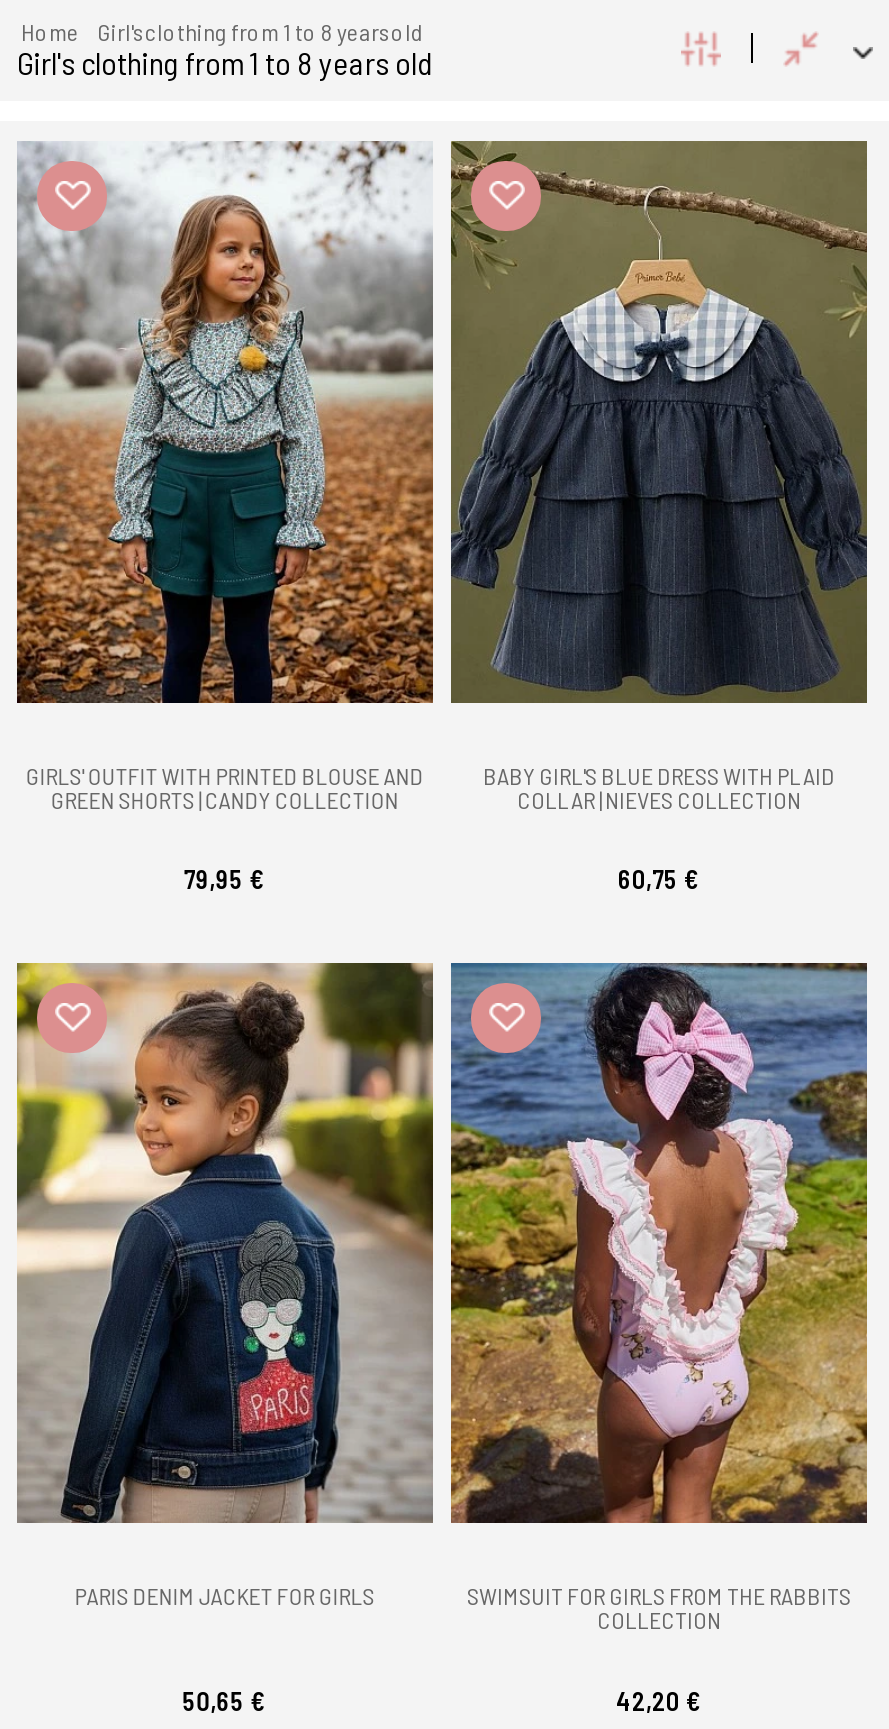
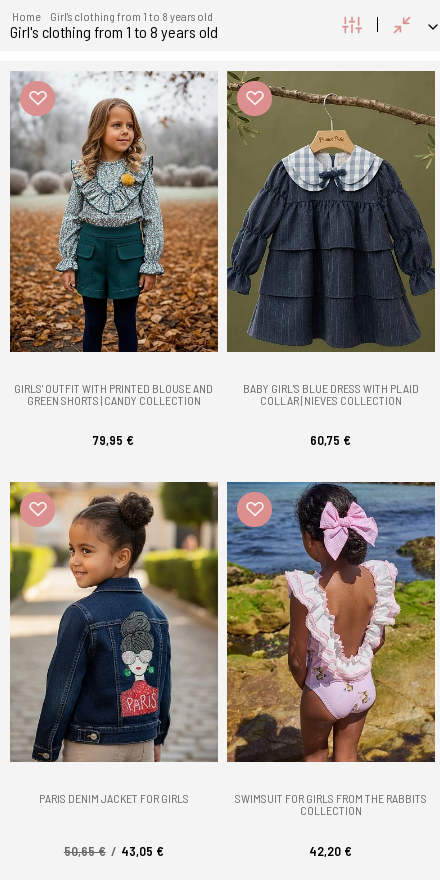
+ 43,05 €
